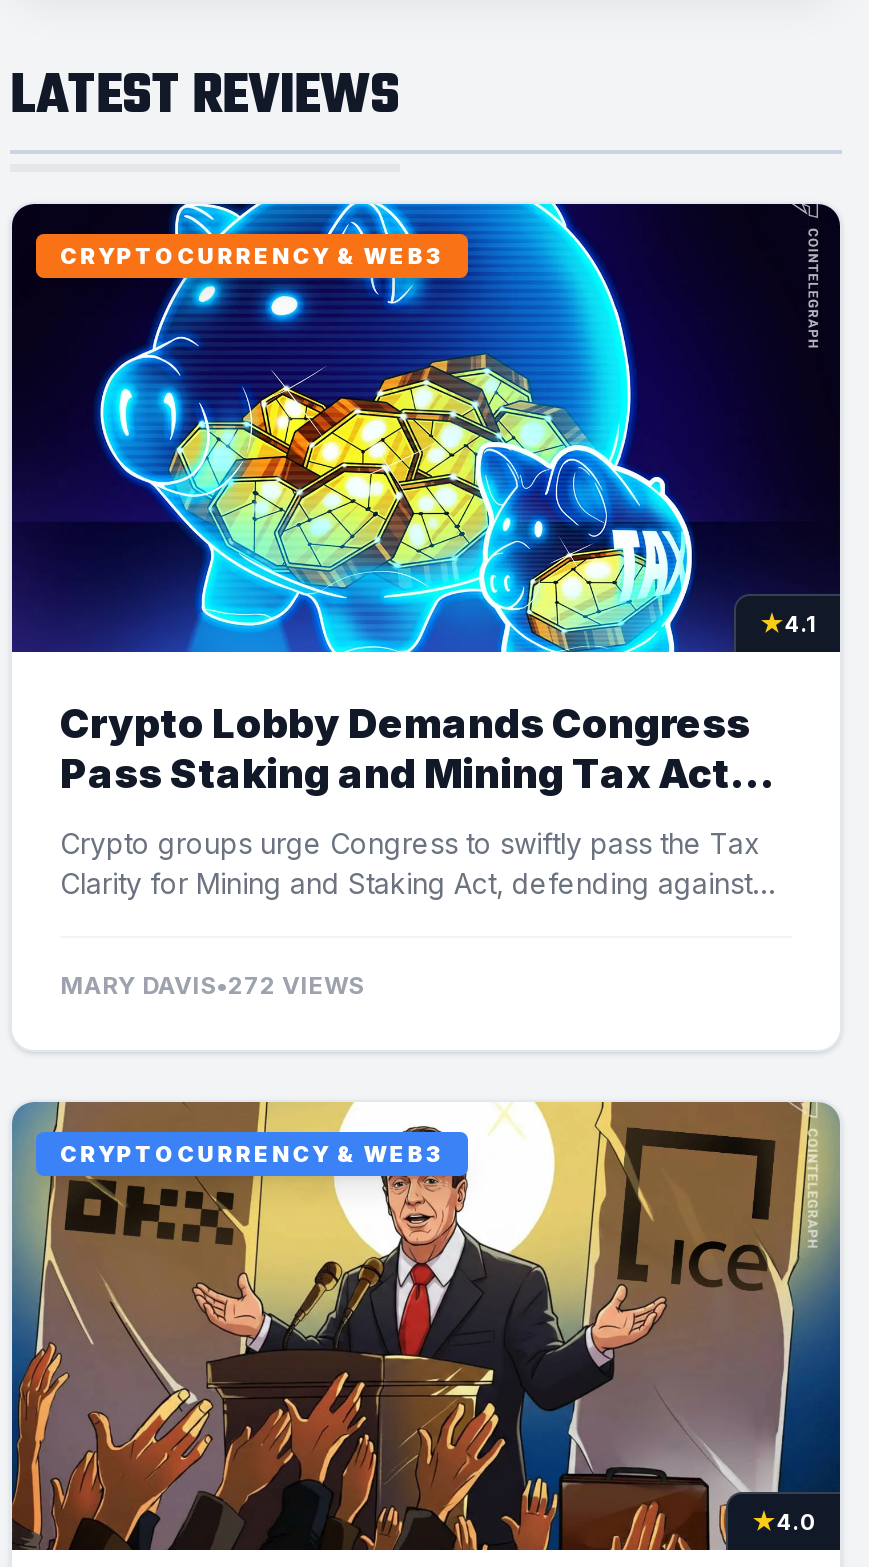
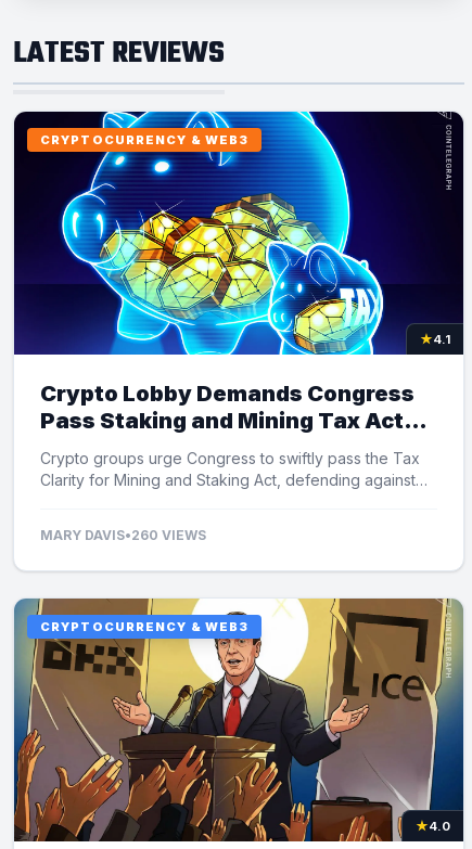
- MARY DAVIS•272 VIEWS
+ MARY DAVIS•260 VIEWS
